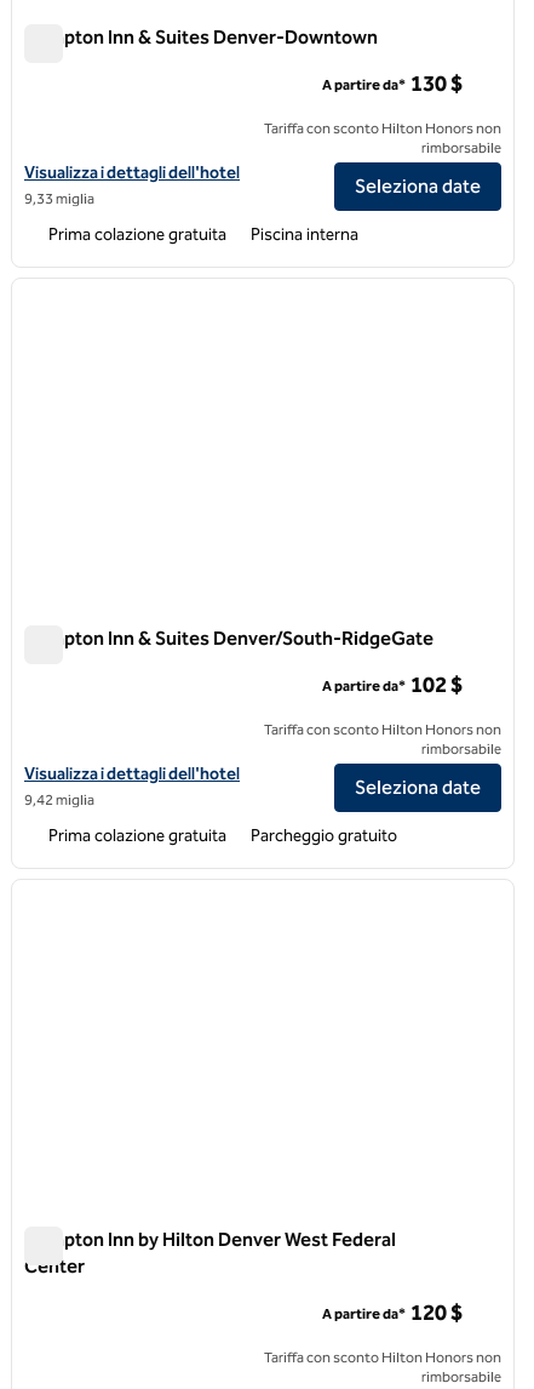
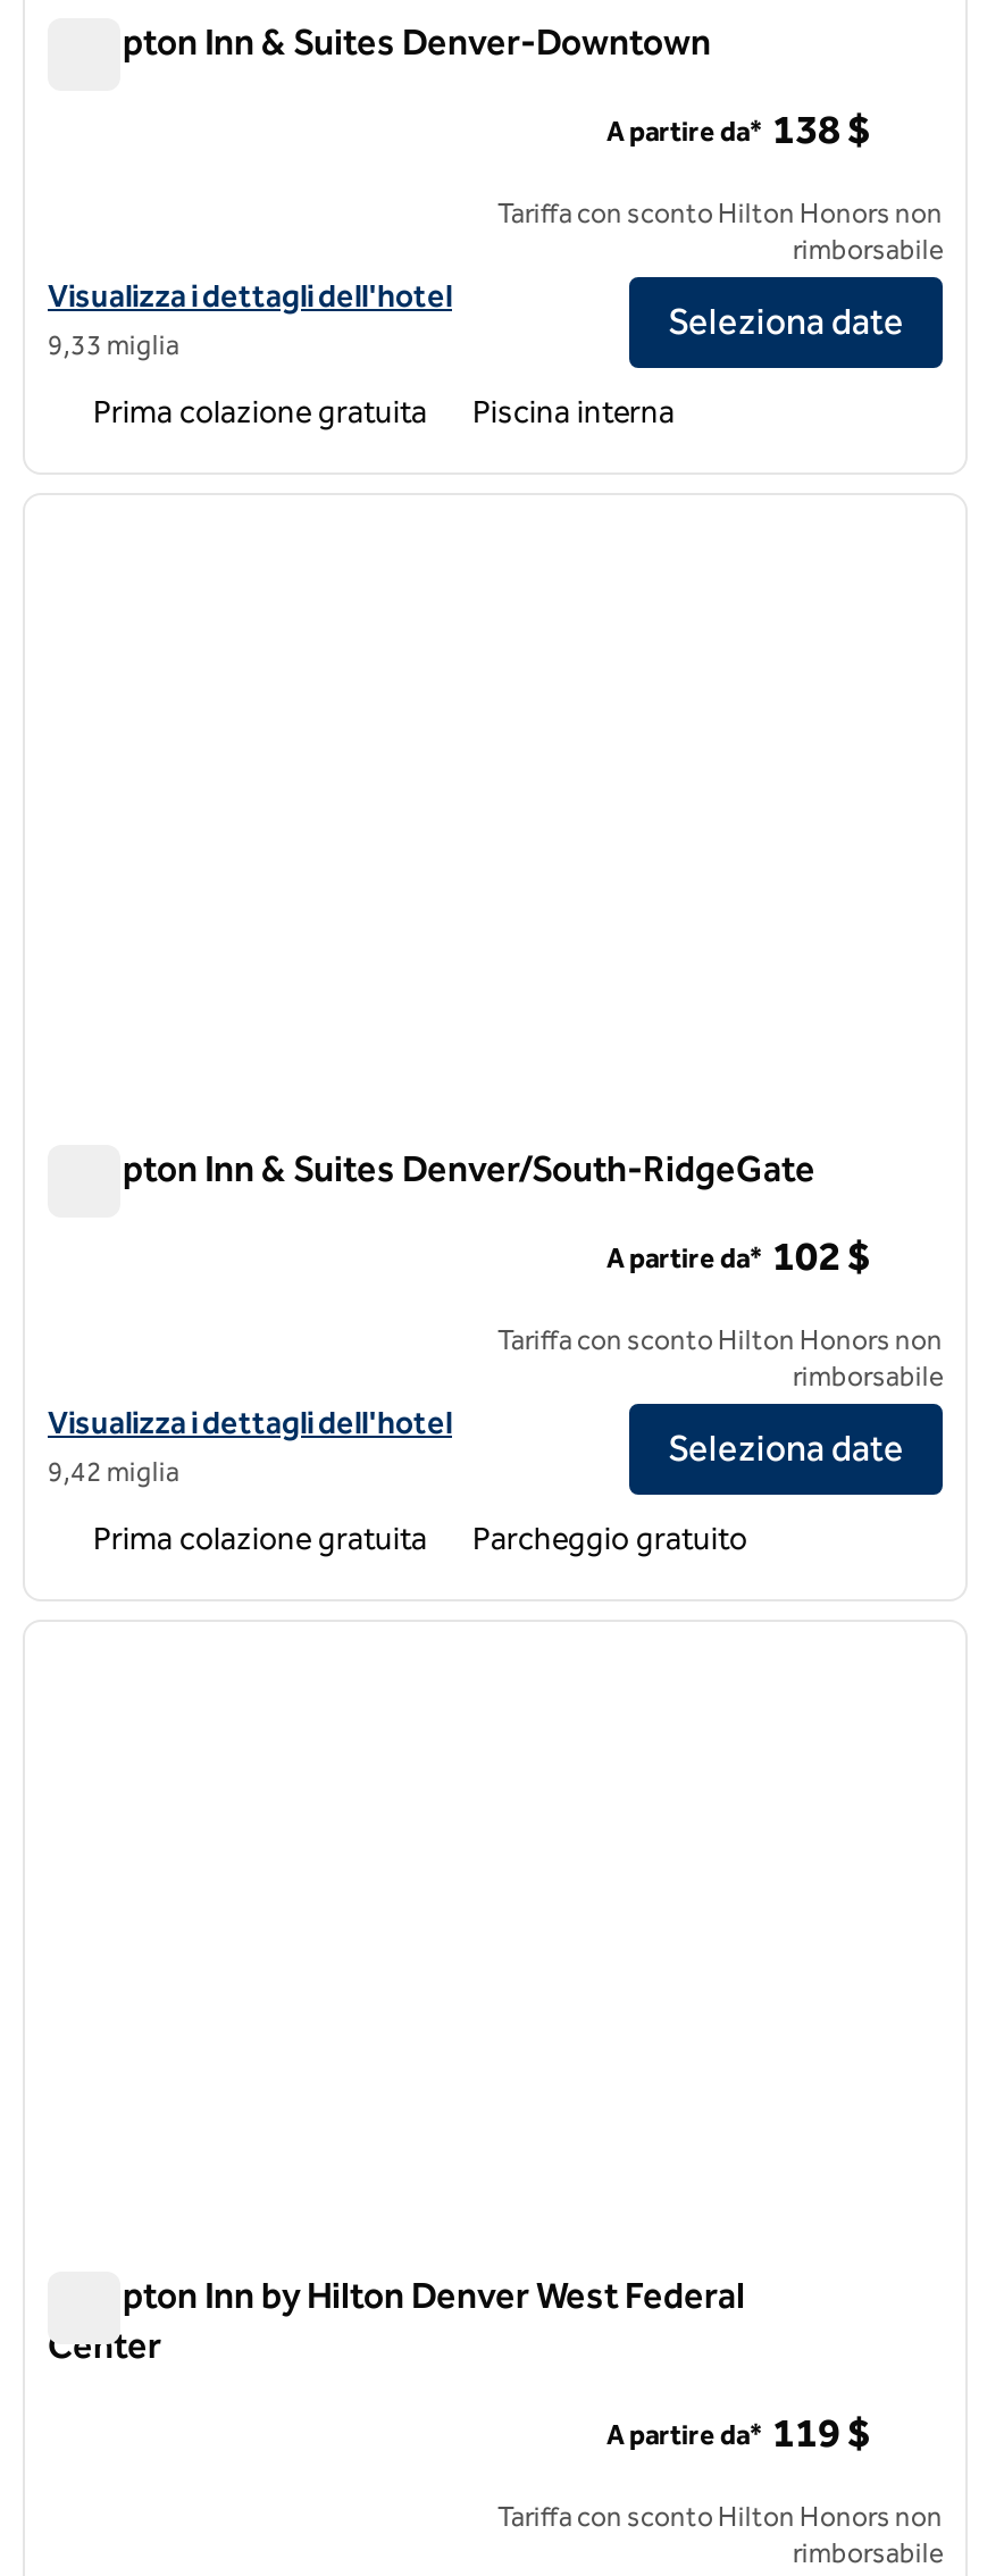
- A partire da* 130 $
+ A partire da* 138 $

- A partire da* 120 $
+ A partire da* 119 $
